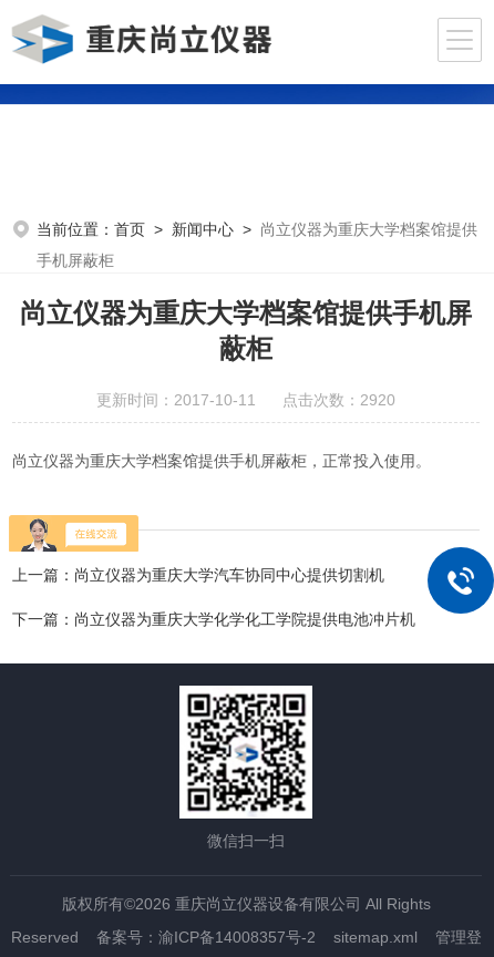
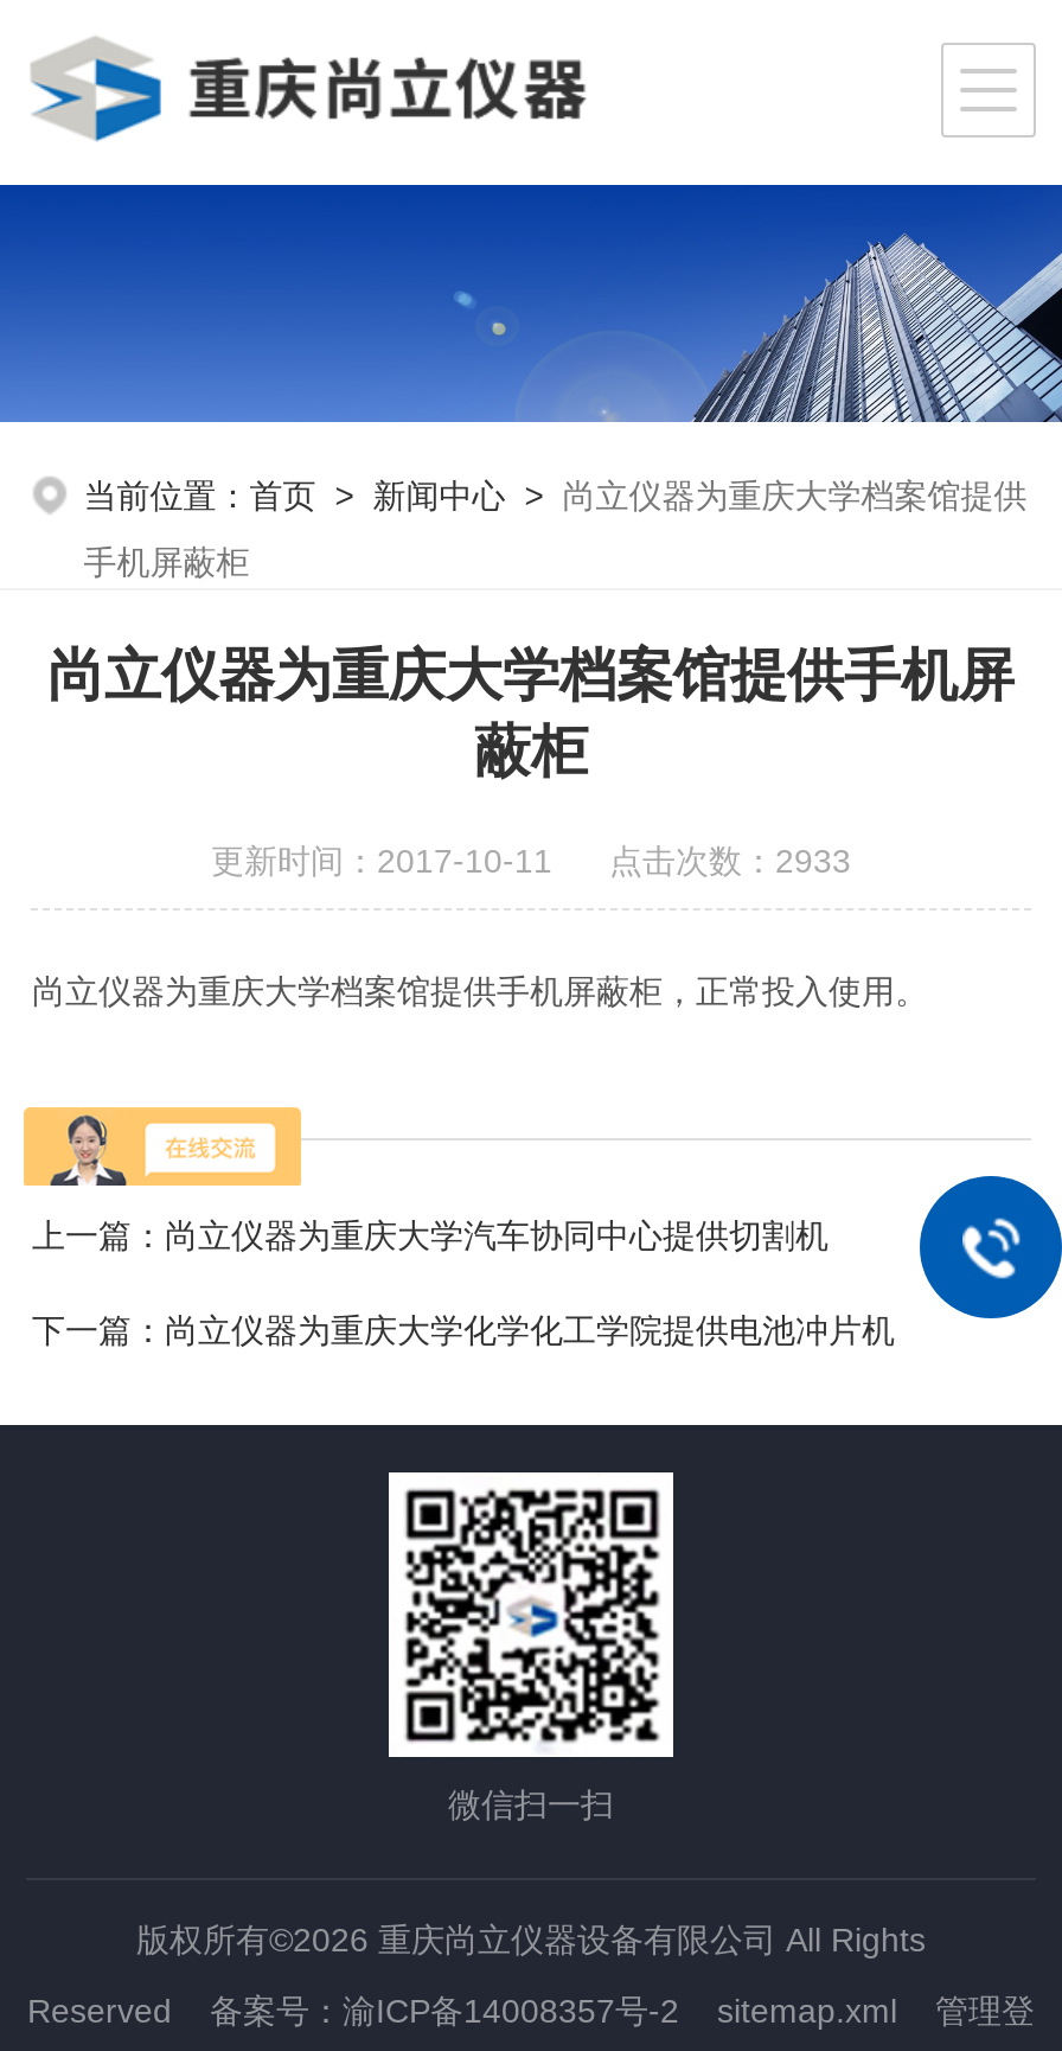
+ [image]

- 更新时间：2017-10-11 点击次数：2920
+ 更新时间：2017-10-11 点击次数：2933
